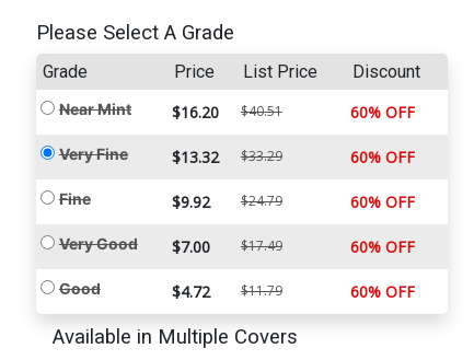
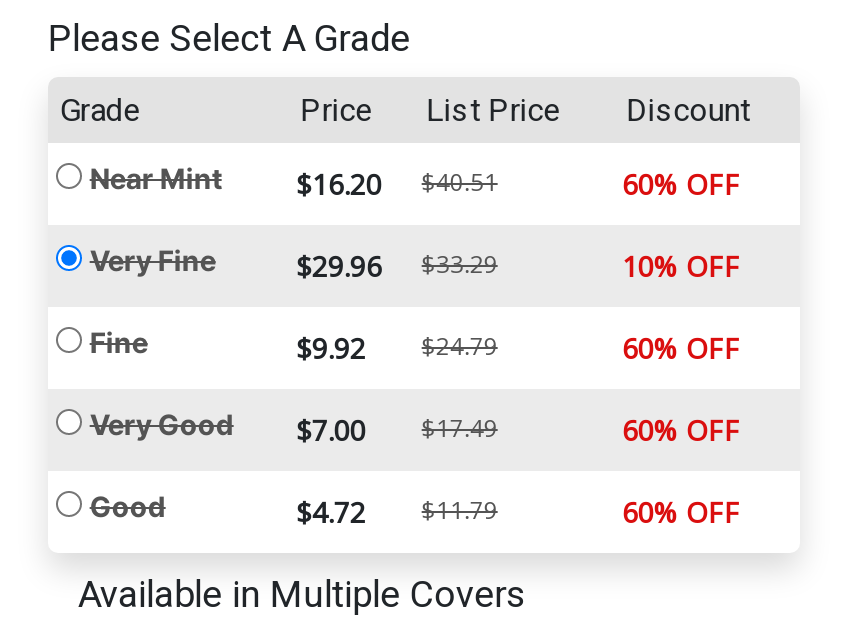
- $13.32 $33.29
+ $29.96 $33.29

- 60% OFF
+ 10% OFF
